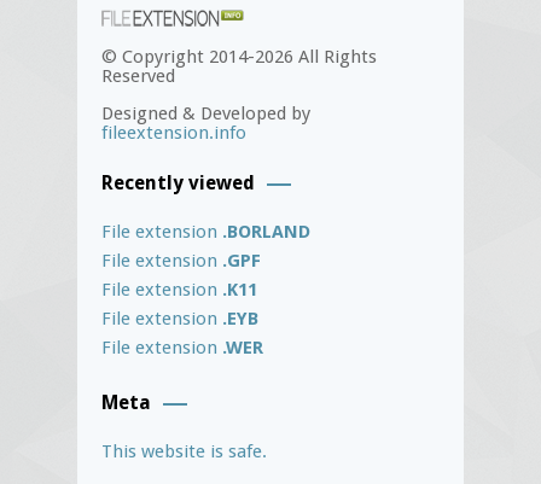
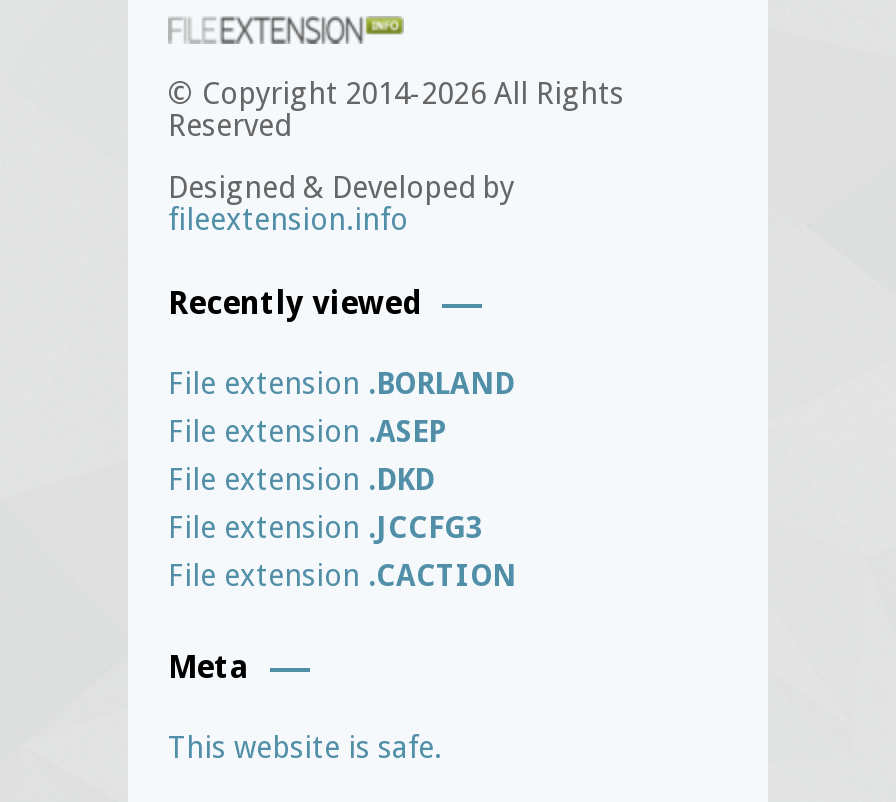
- File extension.GPF
+ File extension.ASEP

- File extension.K11
+ File extension.DKD

- File extension.EYB
+ File extension.JCCFG3

- File extension.WER
+ File extension.CACTION
